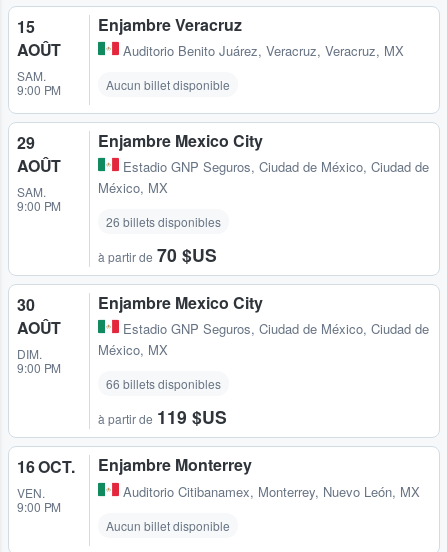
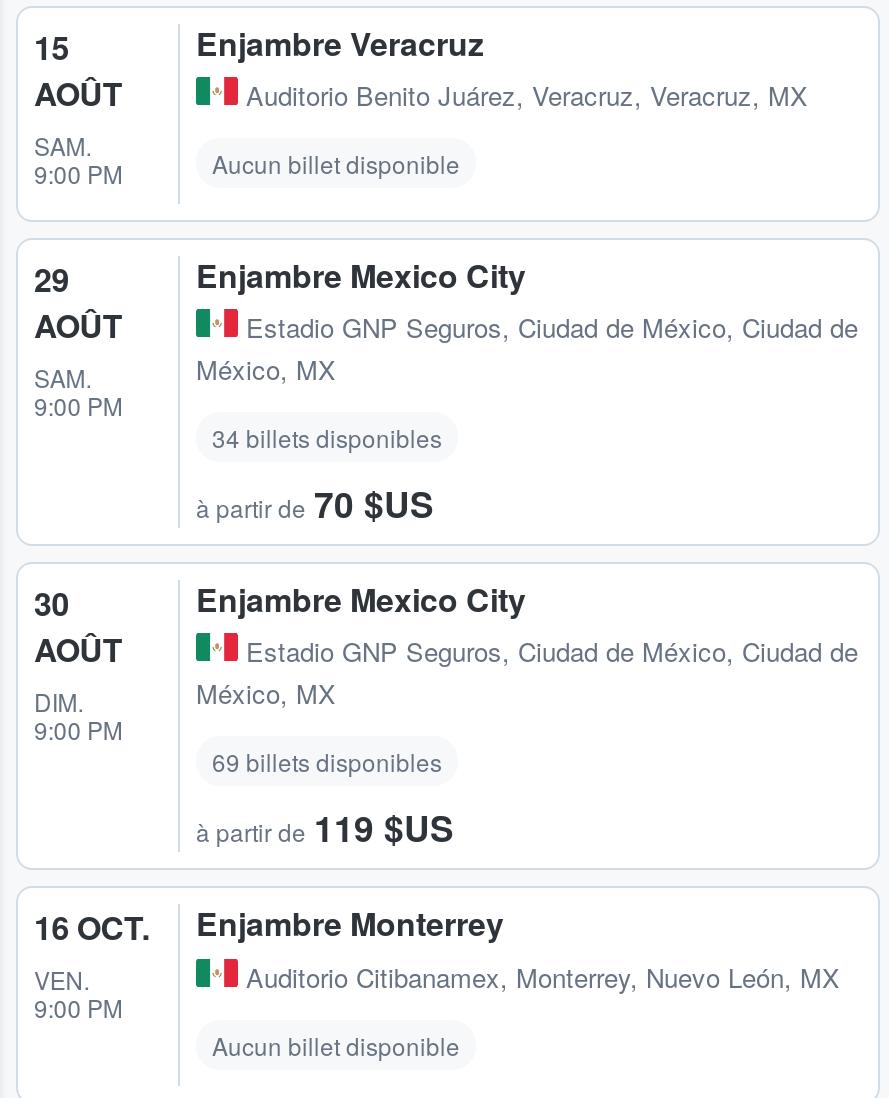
- 26 billets disponibles
+ 34 billets disponibles

- 66 billets disponibles
+ 69 billets disponibles
